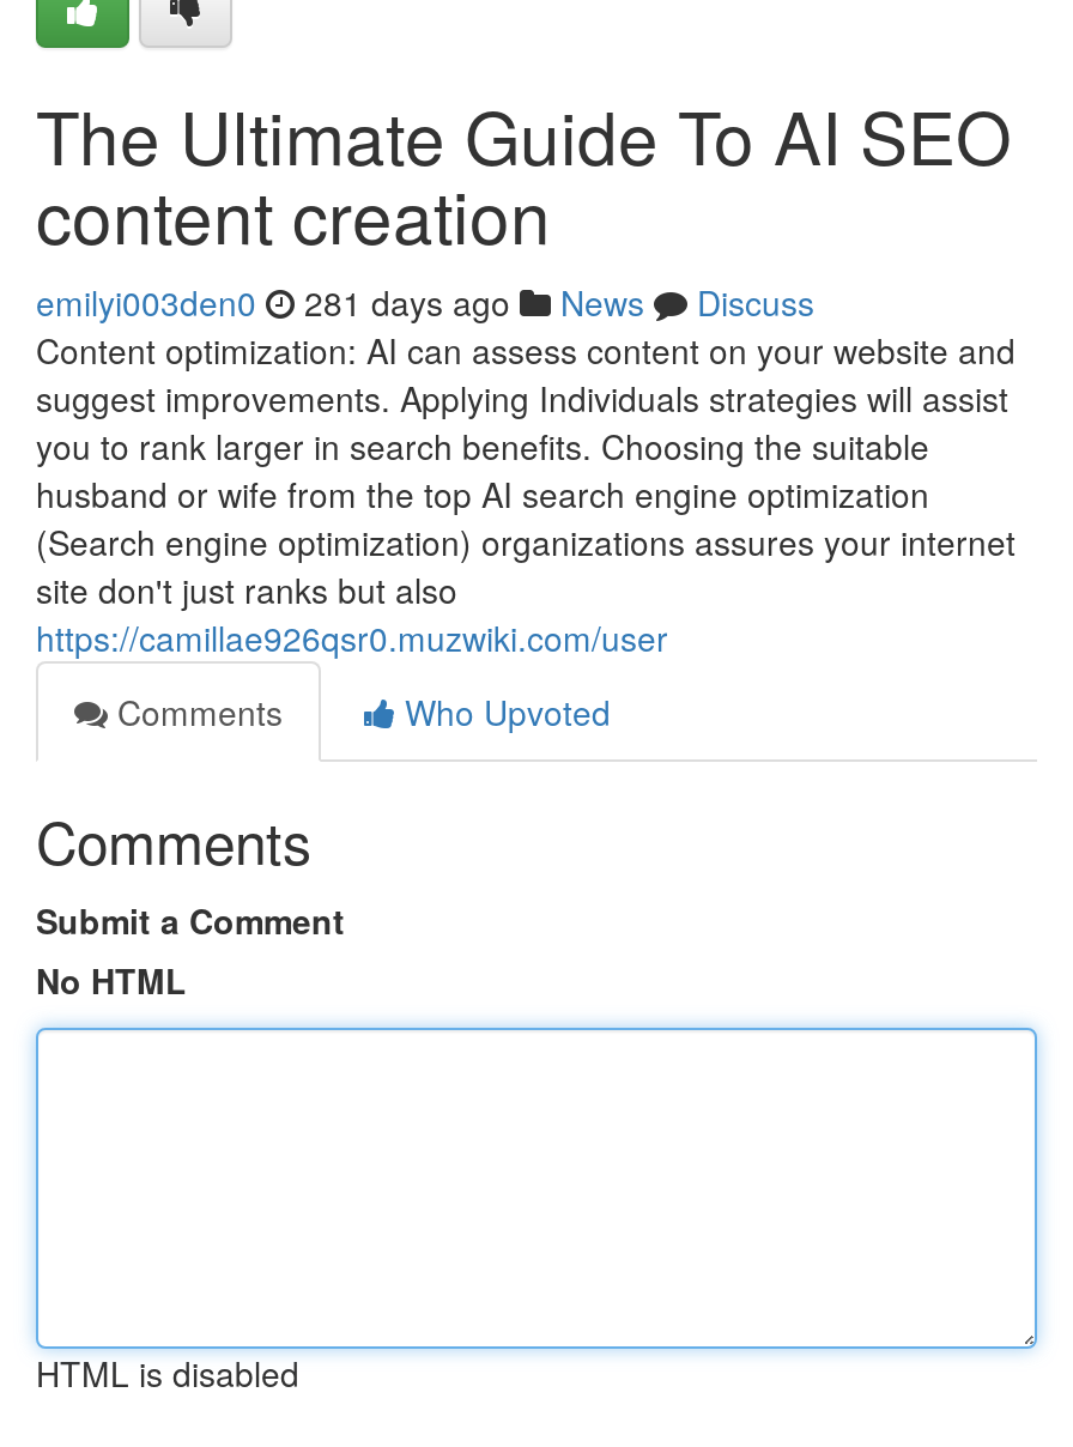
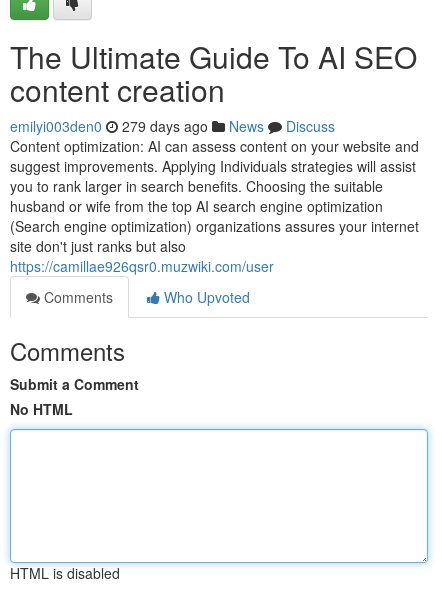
- emilyi003den0 281 days ago News Discuss
+ emilyi003den0 279 days ago News Discuss
